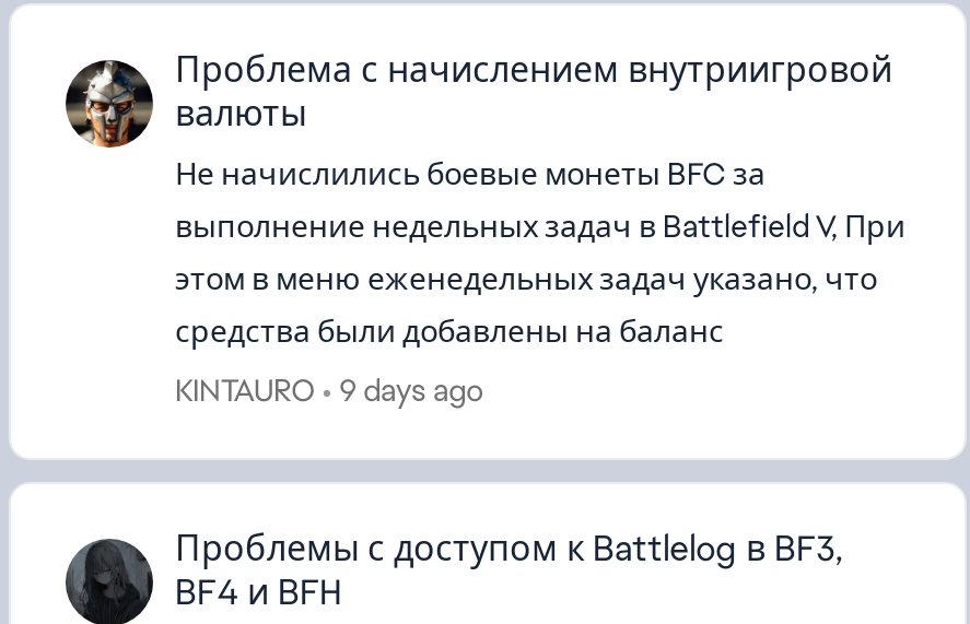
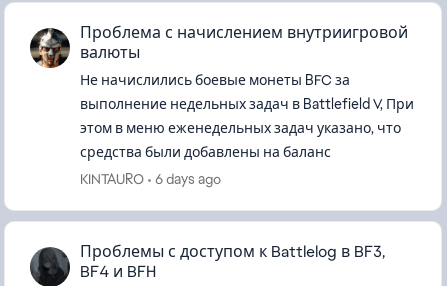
- KINTAURO 9 days ago
+ KINTAURO 6 days ago
